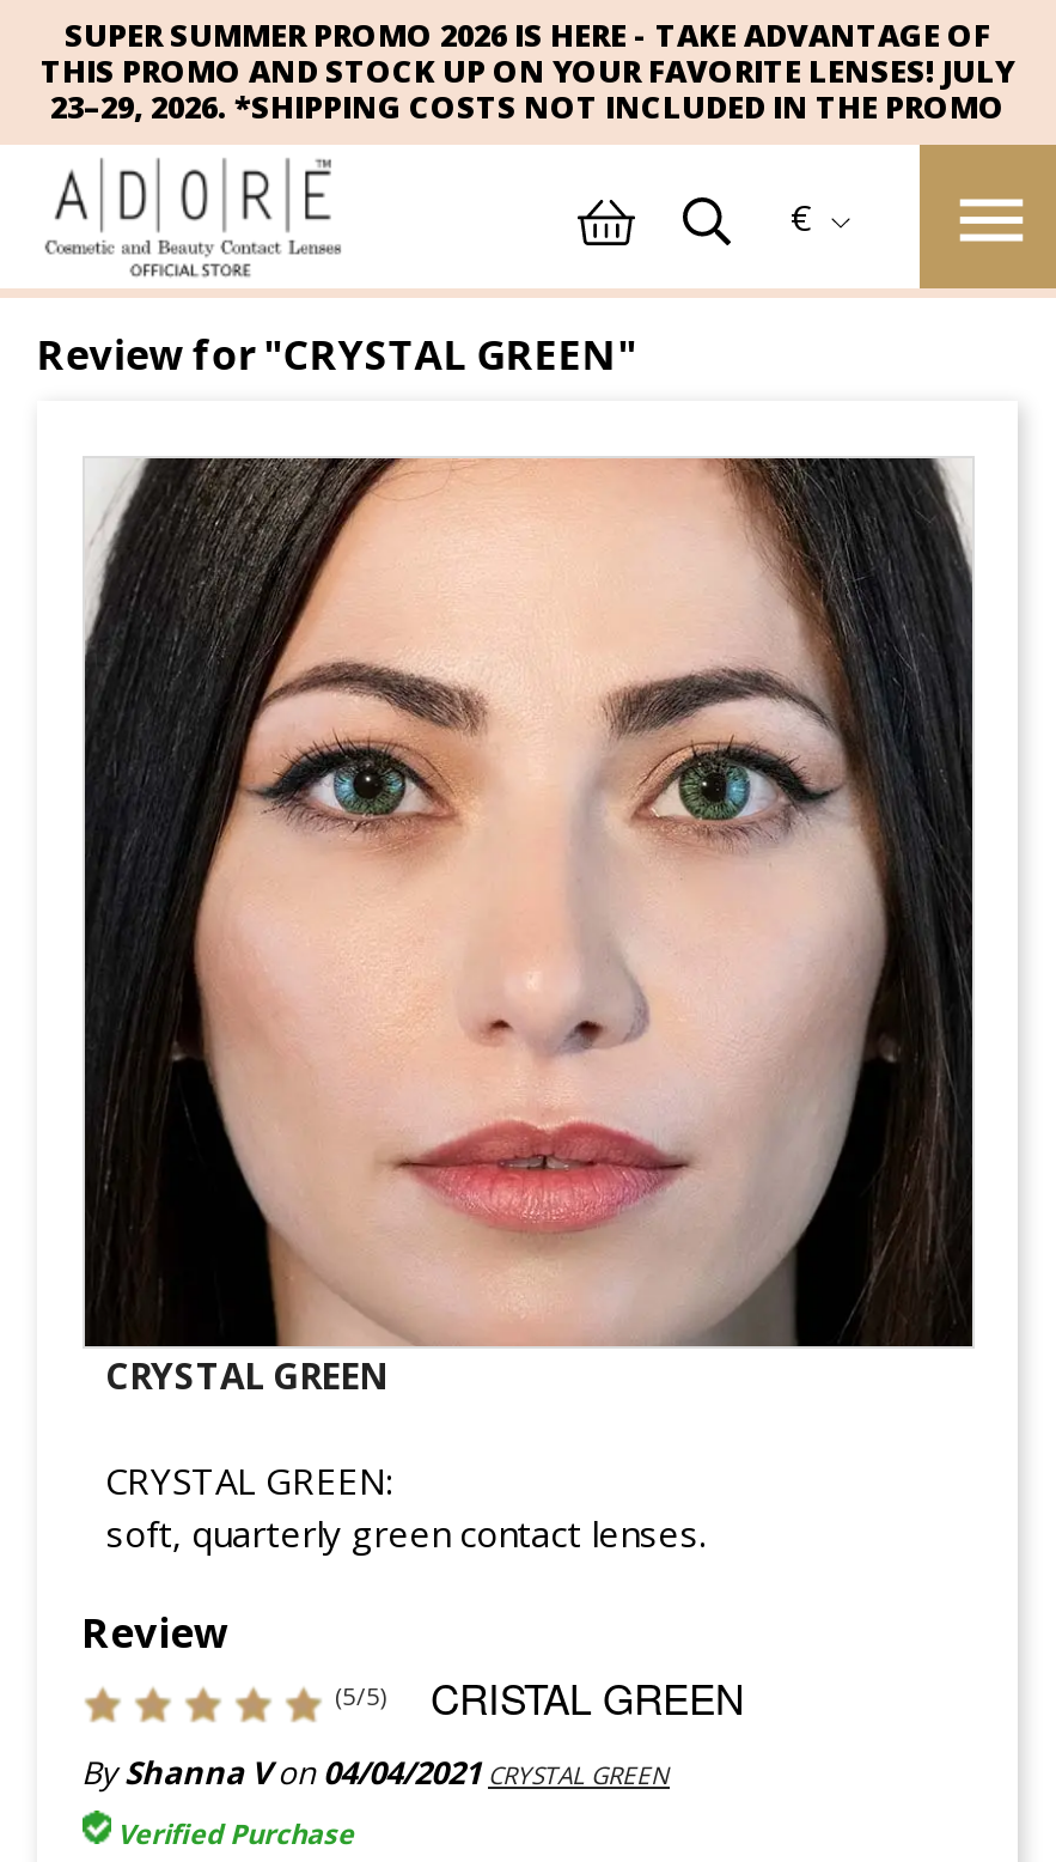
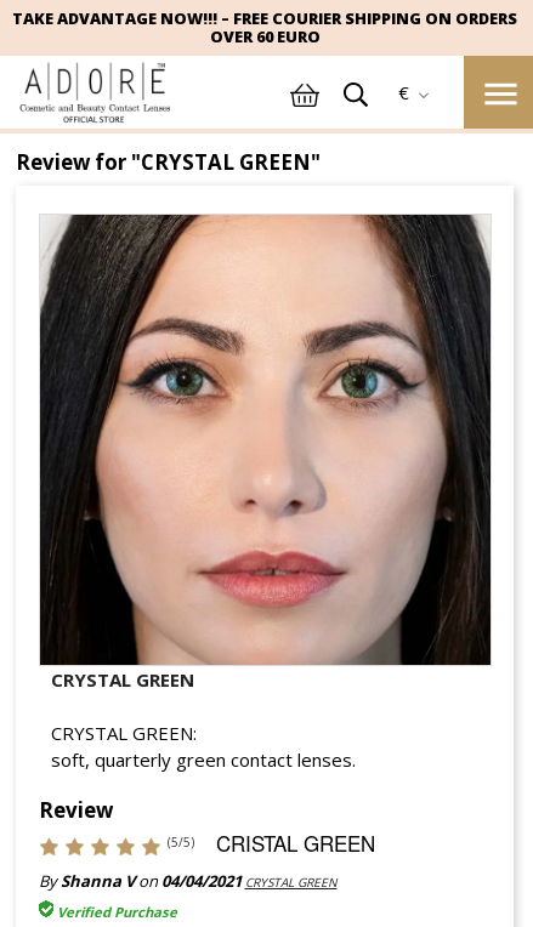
- SUPER SUMMER PROMO 2026 IS HERE - TAKE ADVANTAGE OF
- THIS PROMO AND STOCK UP ON YOUR FAVORITE LENSES! JULY
- 23–29, 2026. *SHIPPING COSTS NOT INCLUDED IN THE PROMO
+ TAKE ADVANTAGE NOW!!! – FREE COURIER SHIPPING ON ORDERS
+ OVER 60 EURO
